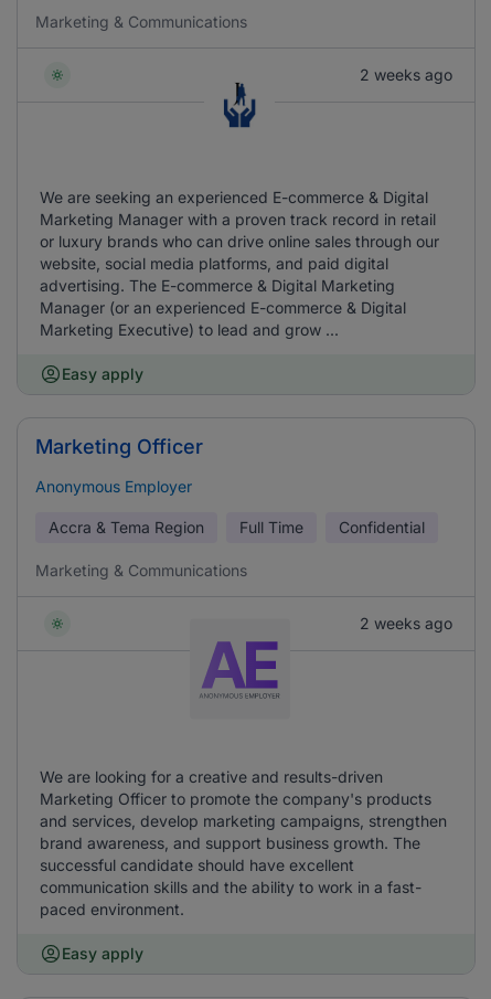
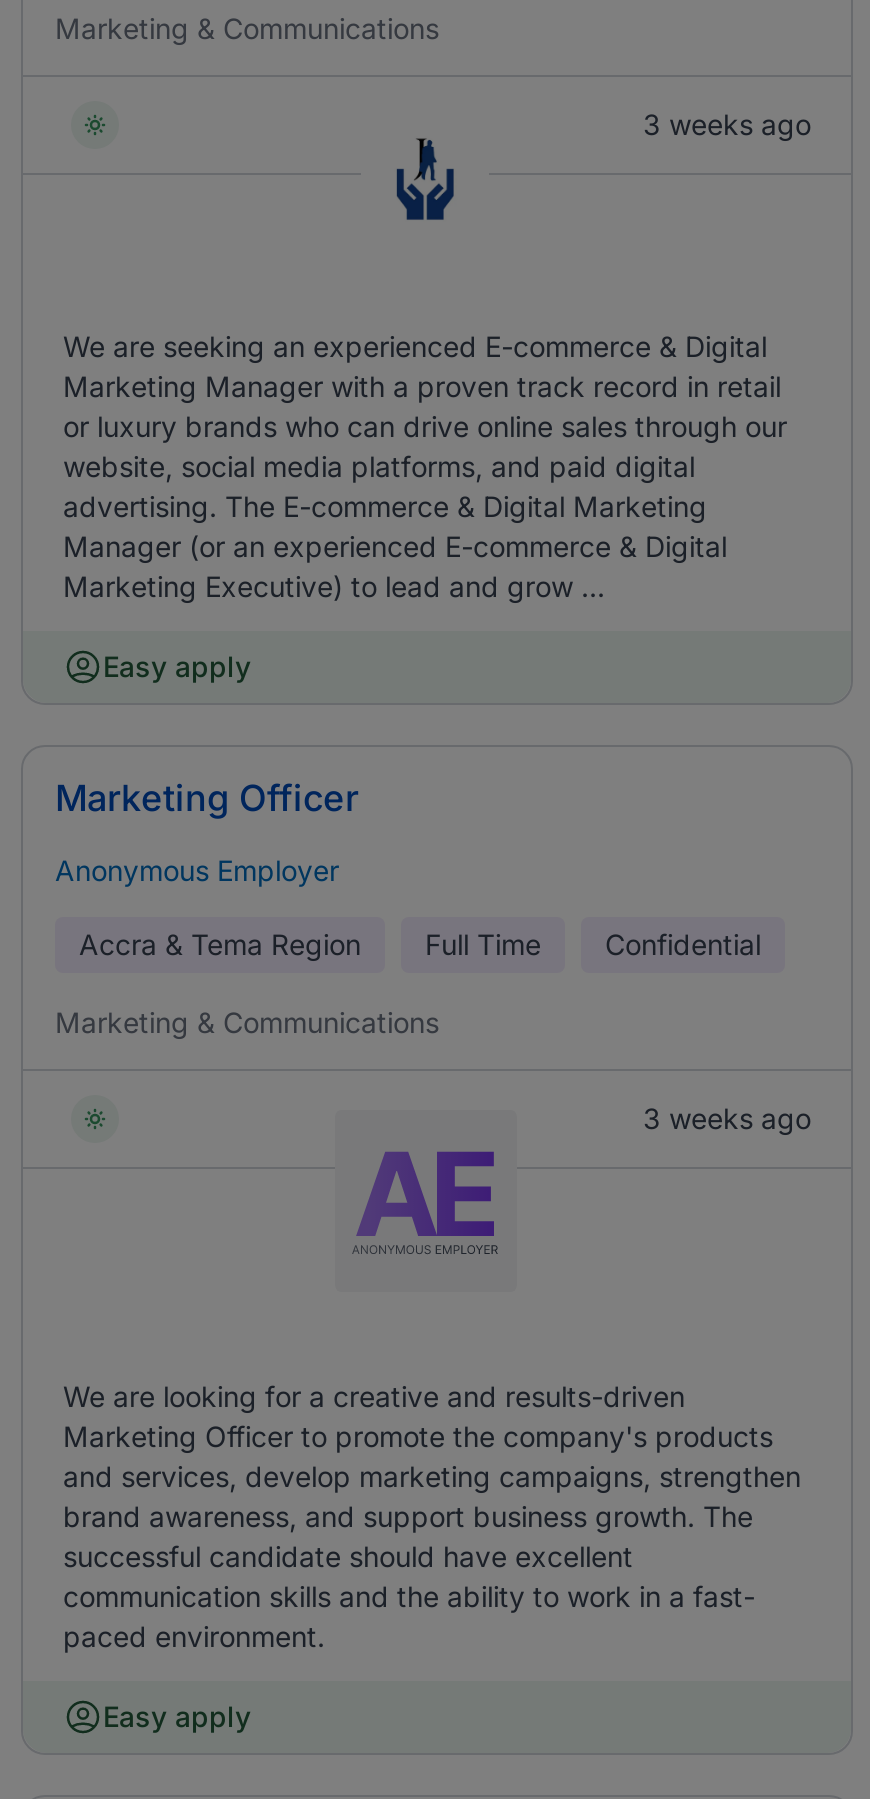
- 2 weeks ago
+ 3 weeks ago

- 2 weeks ago
+ 3 weeks ago
